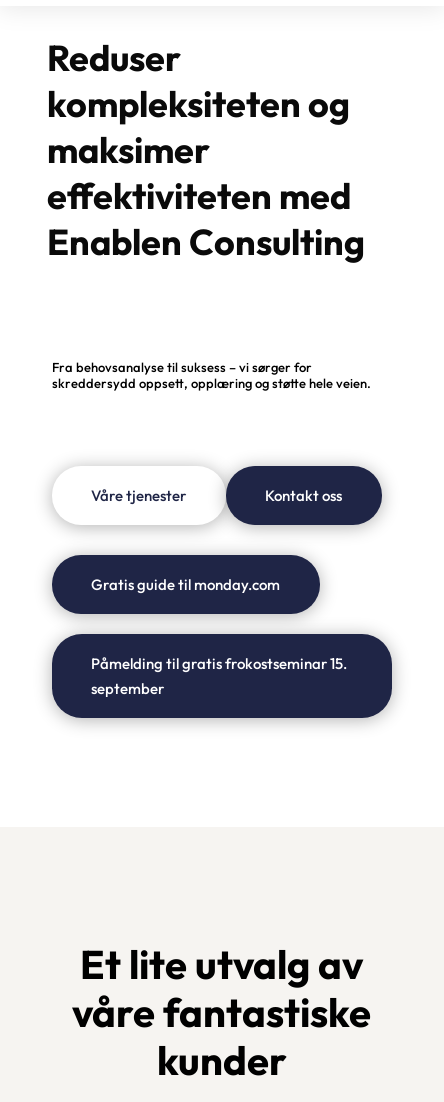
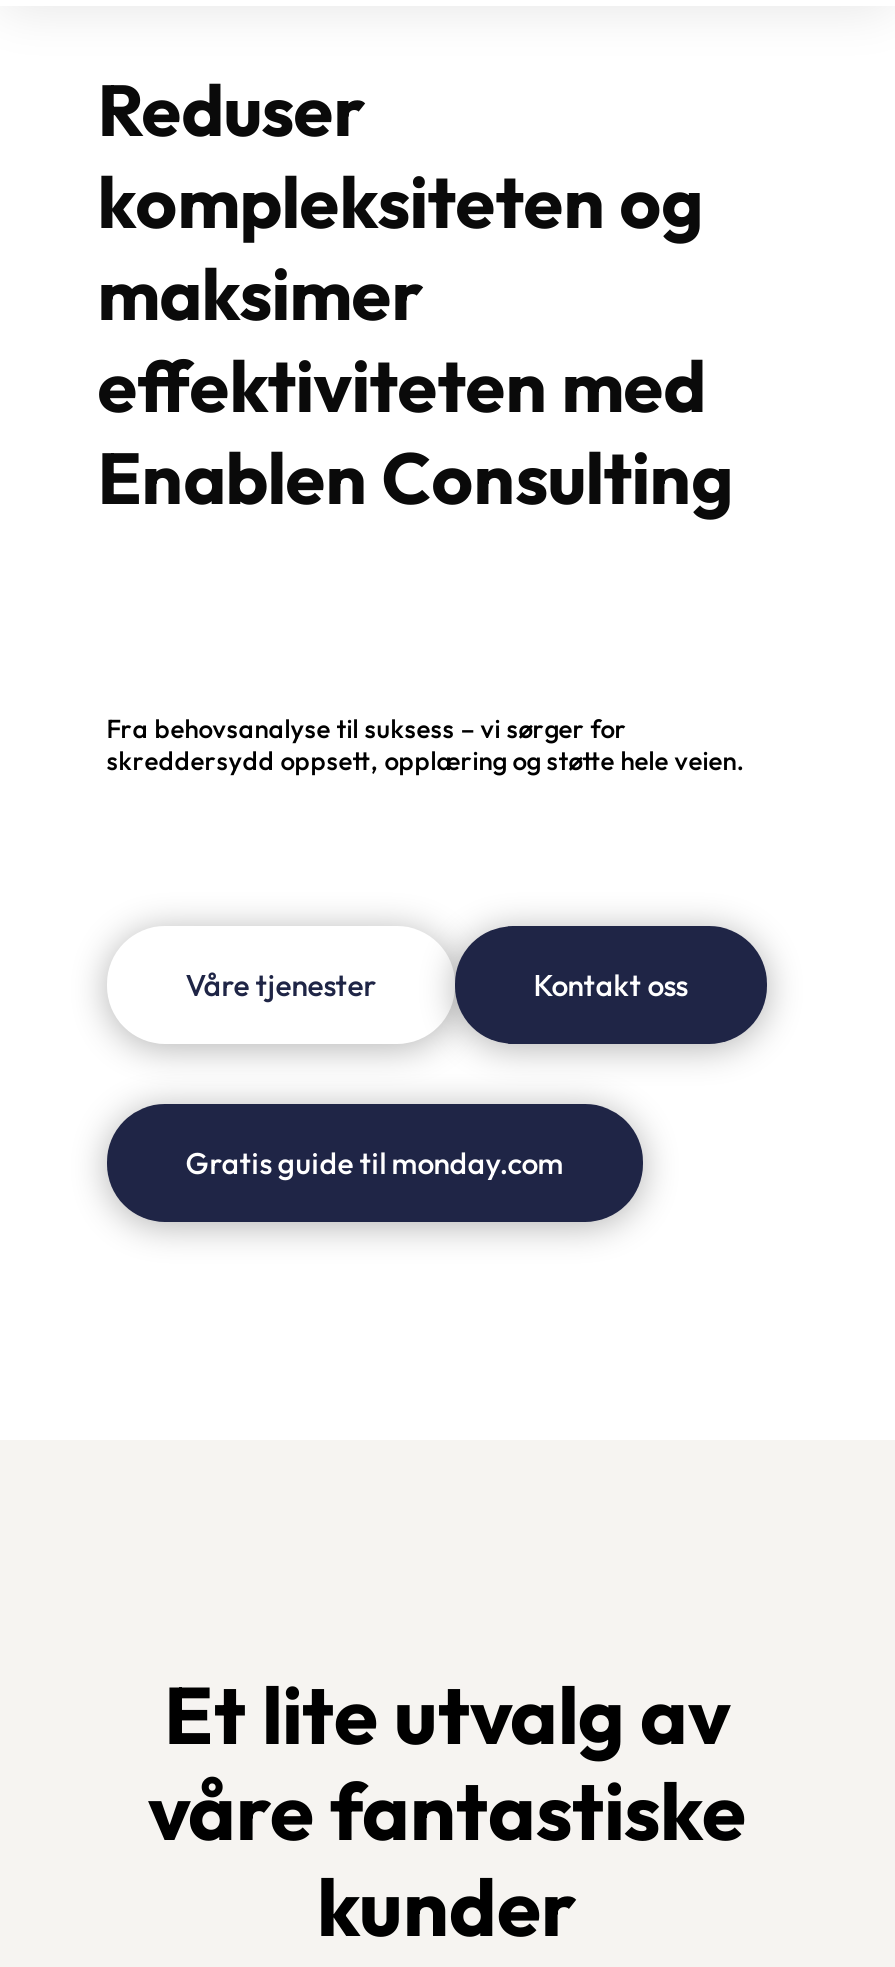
- [image]
- Påmelding til gratis frokostseminar 15.
- september
